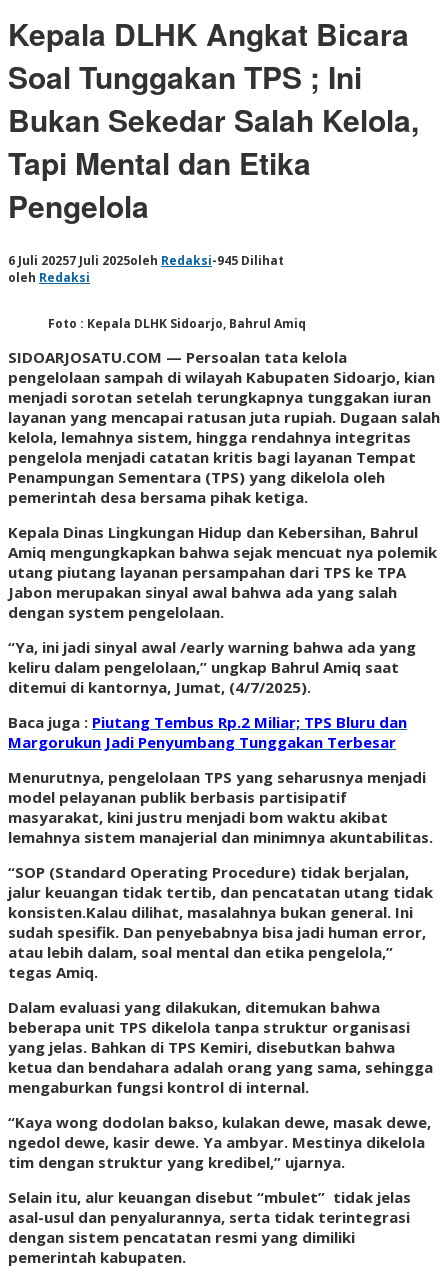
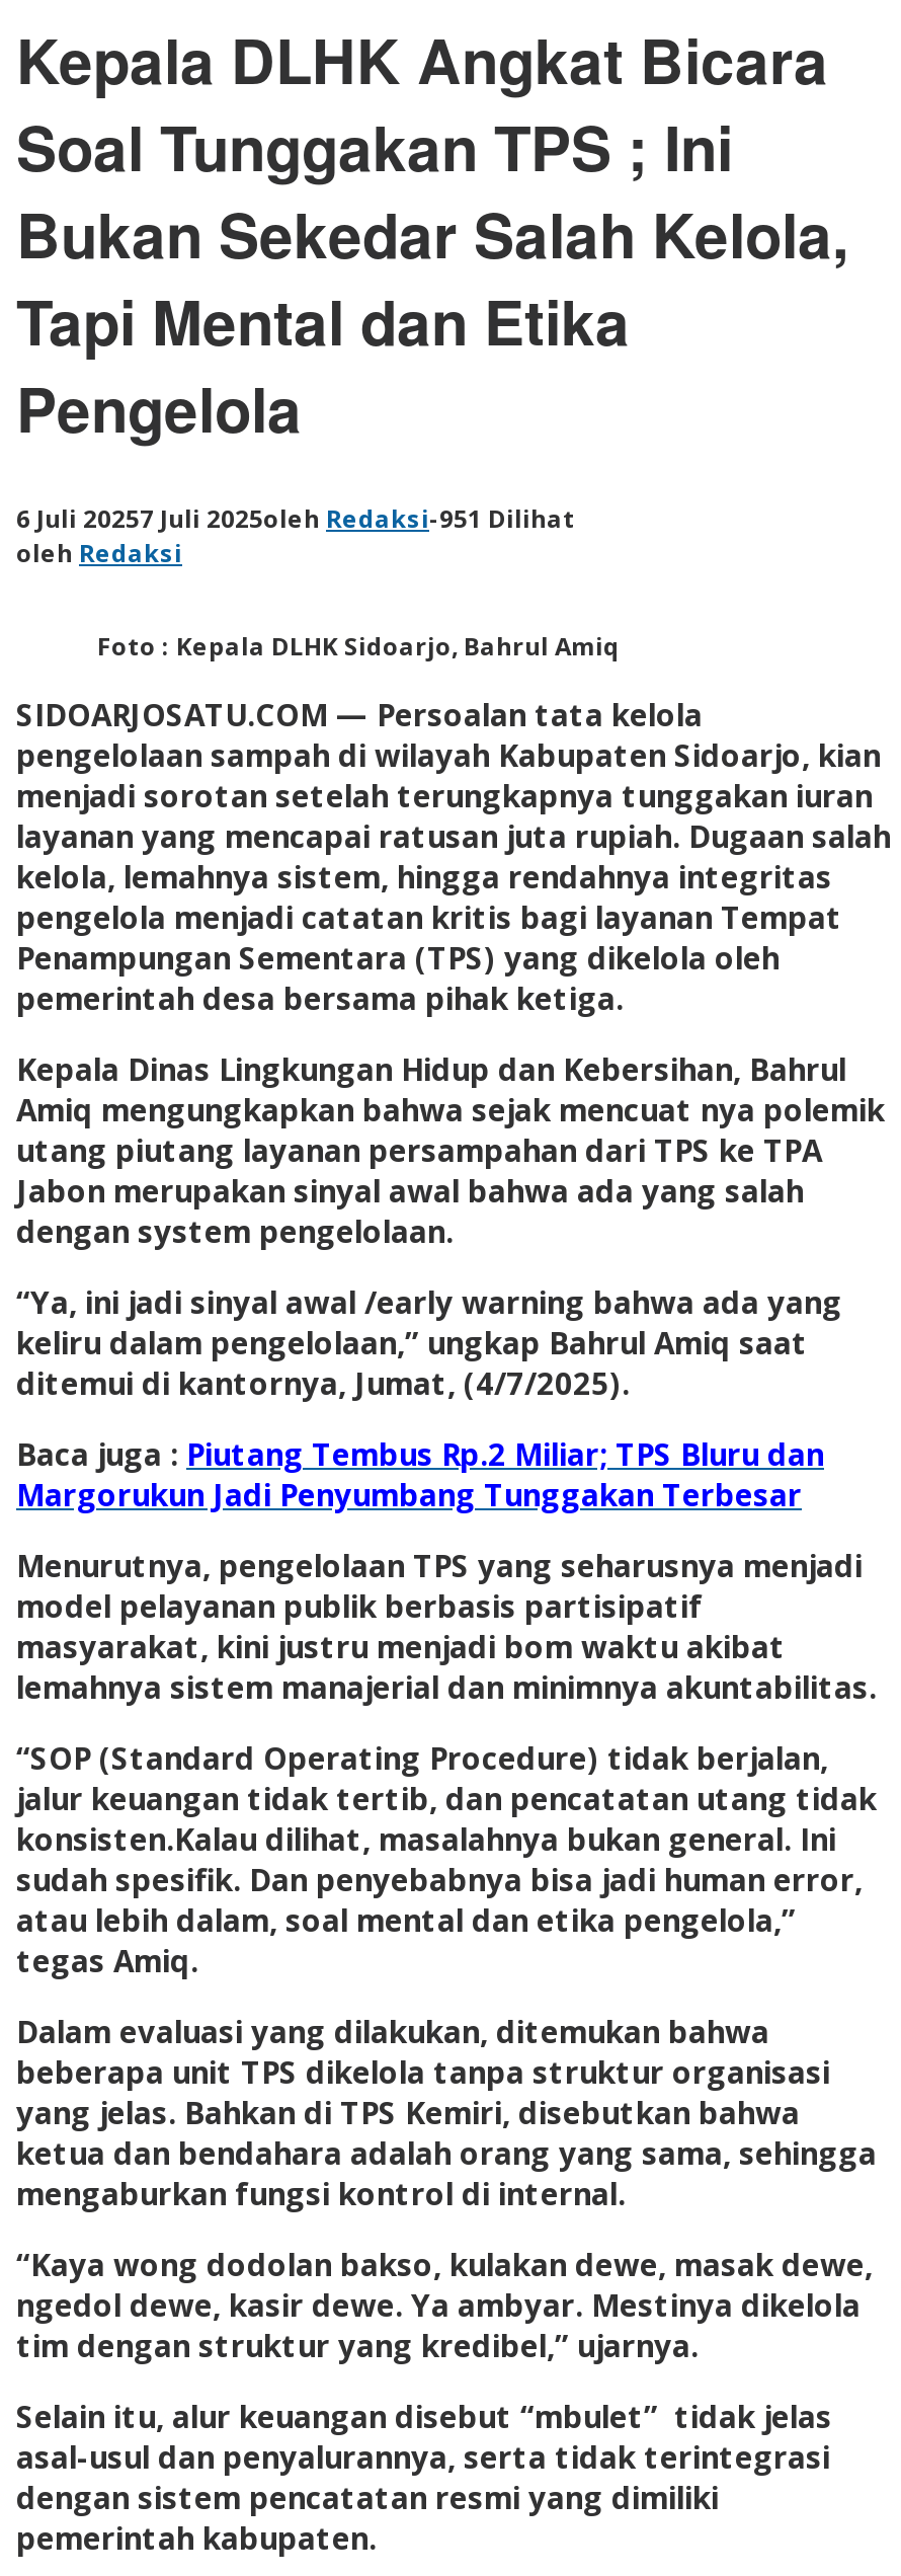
- 6 Juli 20257 Juli 2025oleh Redaksi-945 Dilihat
+ 6 Juli 20257 Juli 2025oleh Redaksi-951 Dilihat
